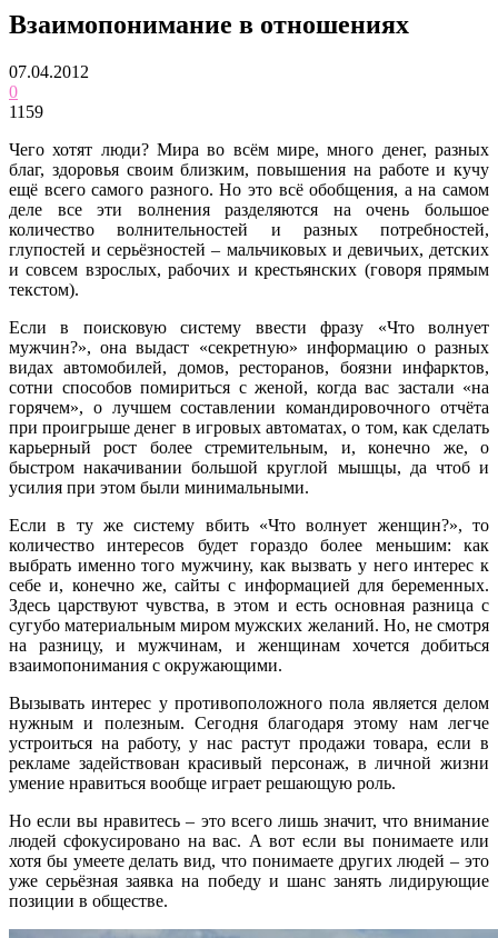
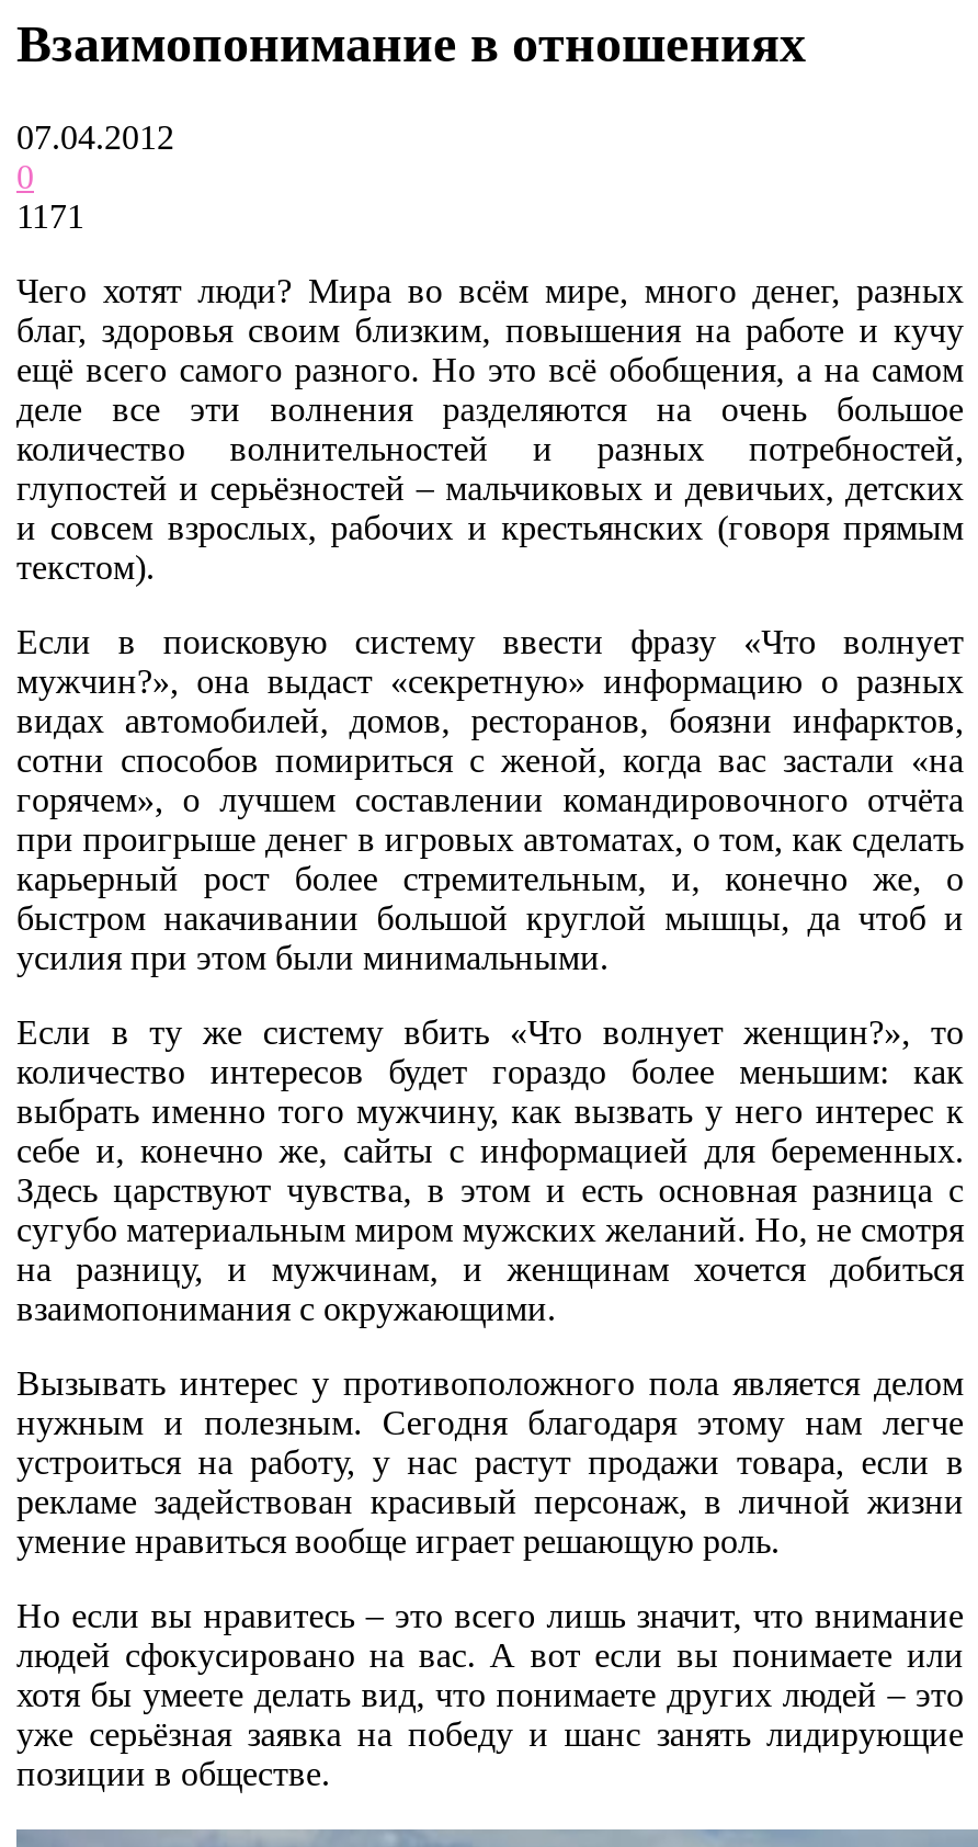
- 1159
+ 1171
